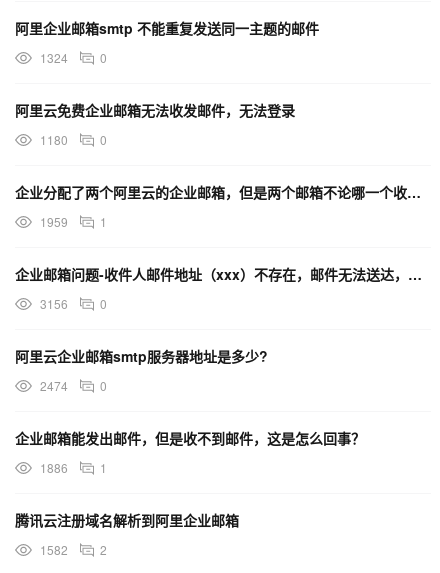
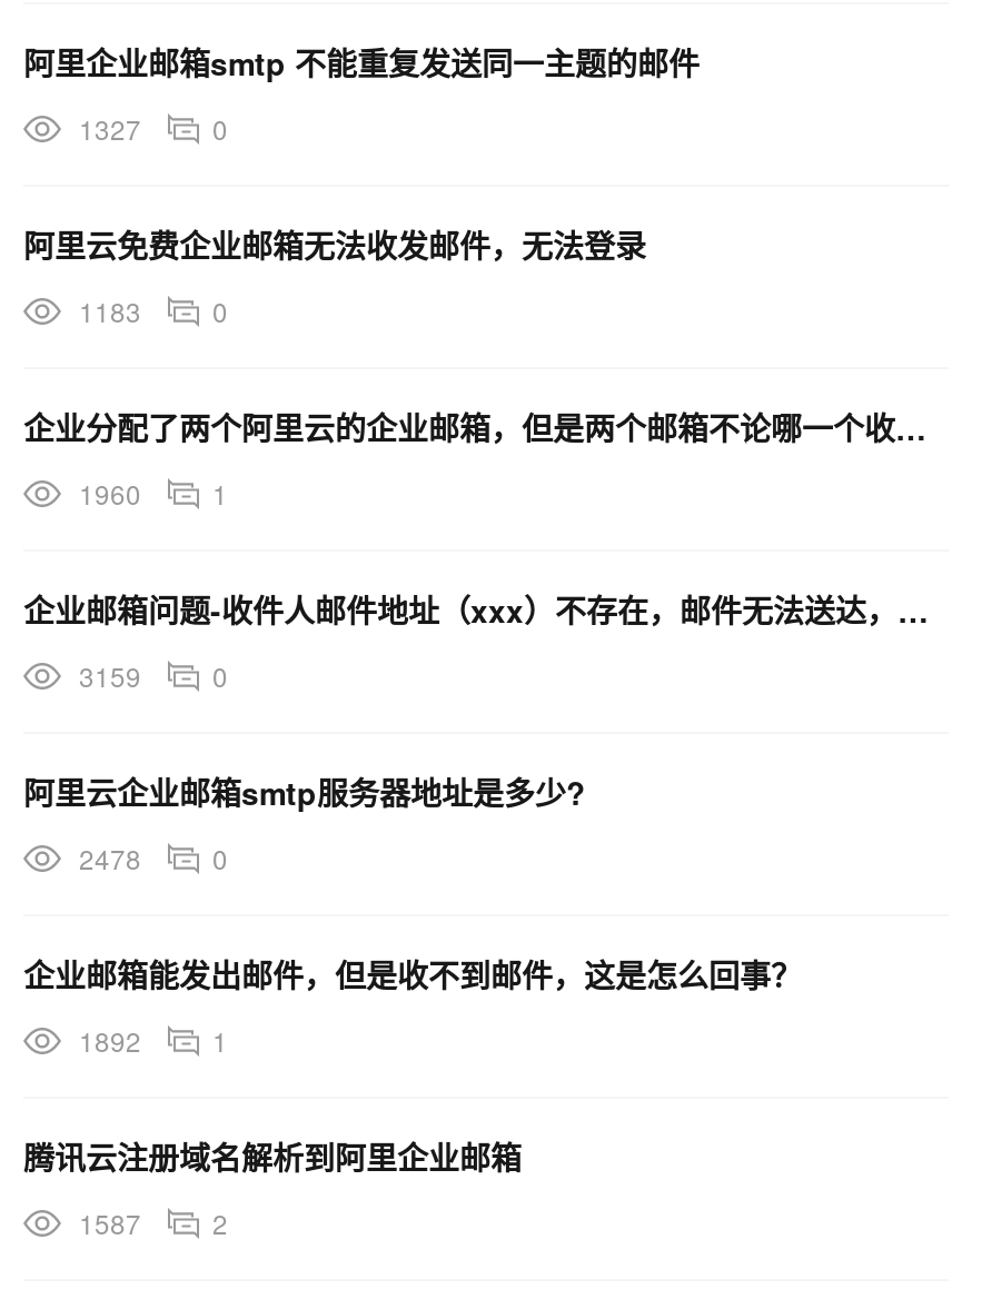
- 1324 0
+ 1327 0

- 1180 0
+ 1183 0

- 1959 1
+ 1960 1

- 3156 0
+ 3159 0

- 2474 0
+ 2478 0

- 1886 1
+ 1892 1

- 1582 2
+ 1587 2
